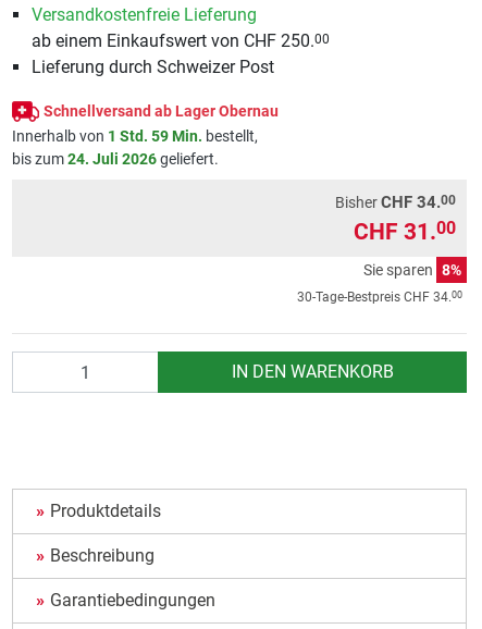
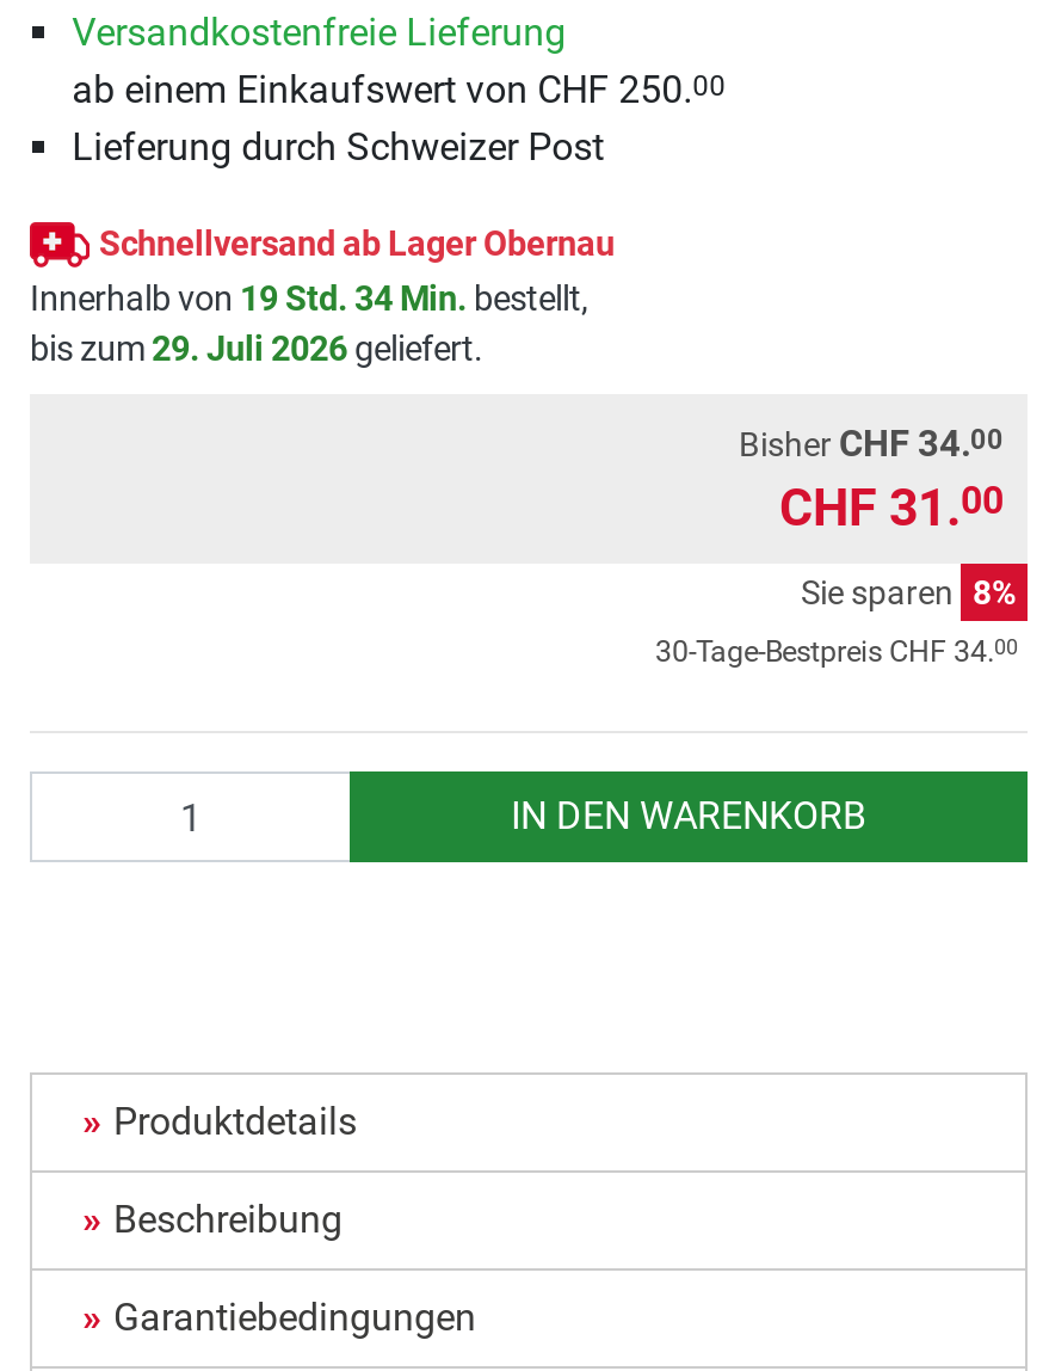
- Innerhalb von 1 Std. 59 Min. bestellt,
+ Innerhalb von 19 Std. 34 Min. bestellt,

- bis zum 24. Juli 2026 geliefert.
+ bis zum 29. Juli 2026 geliefert.
